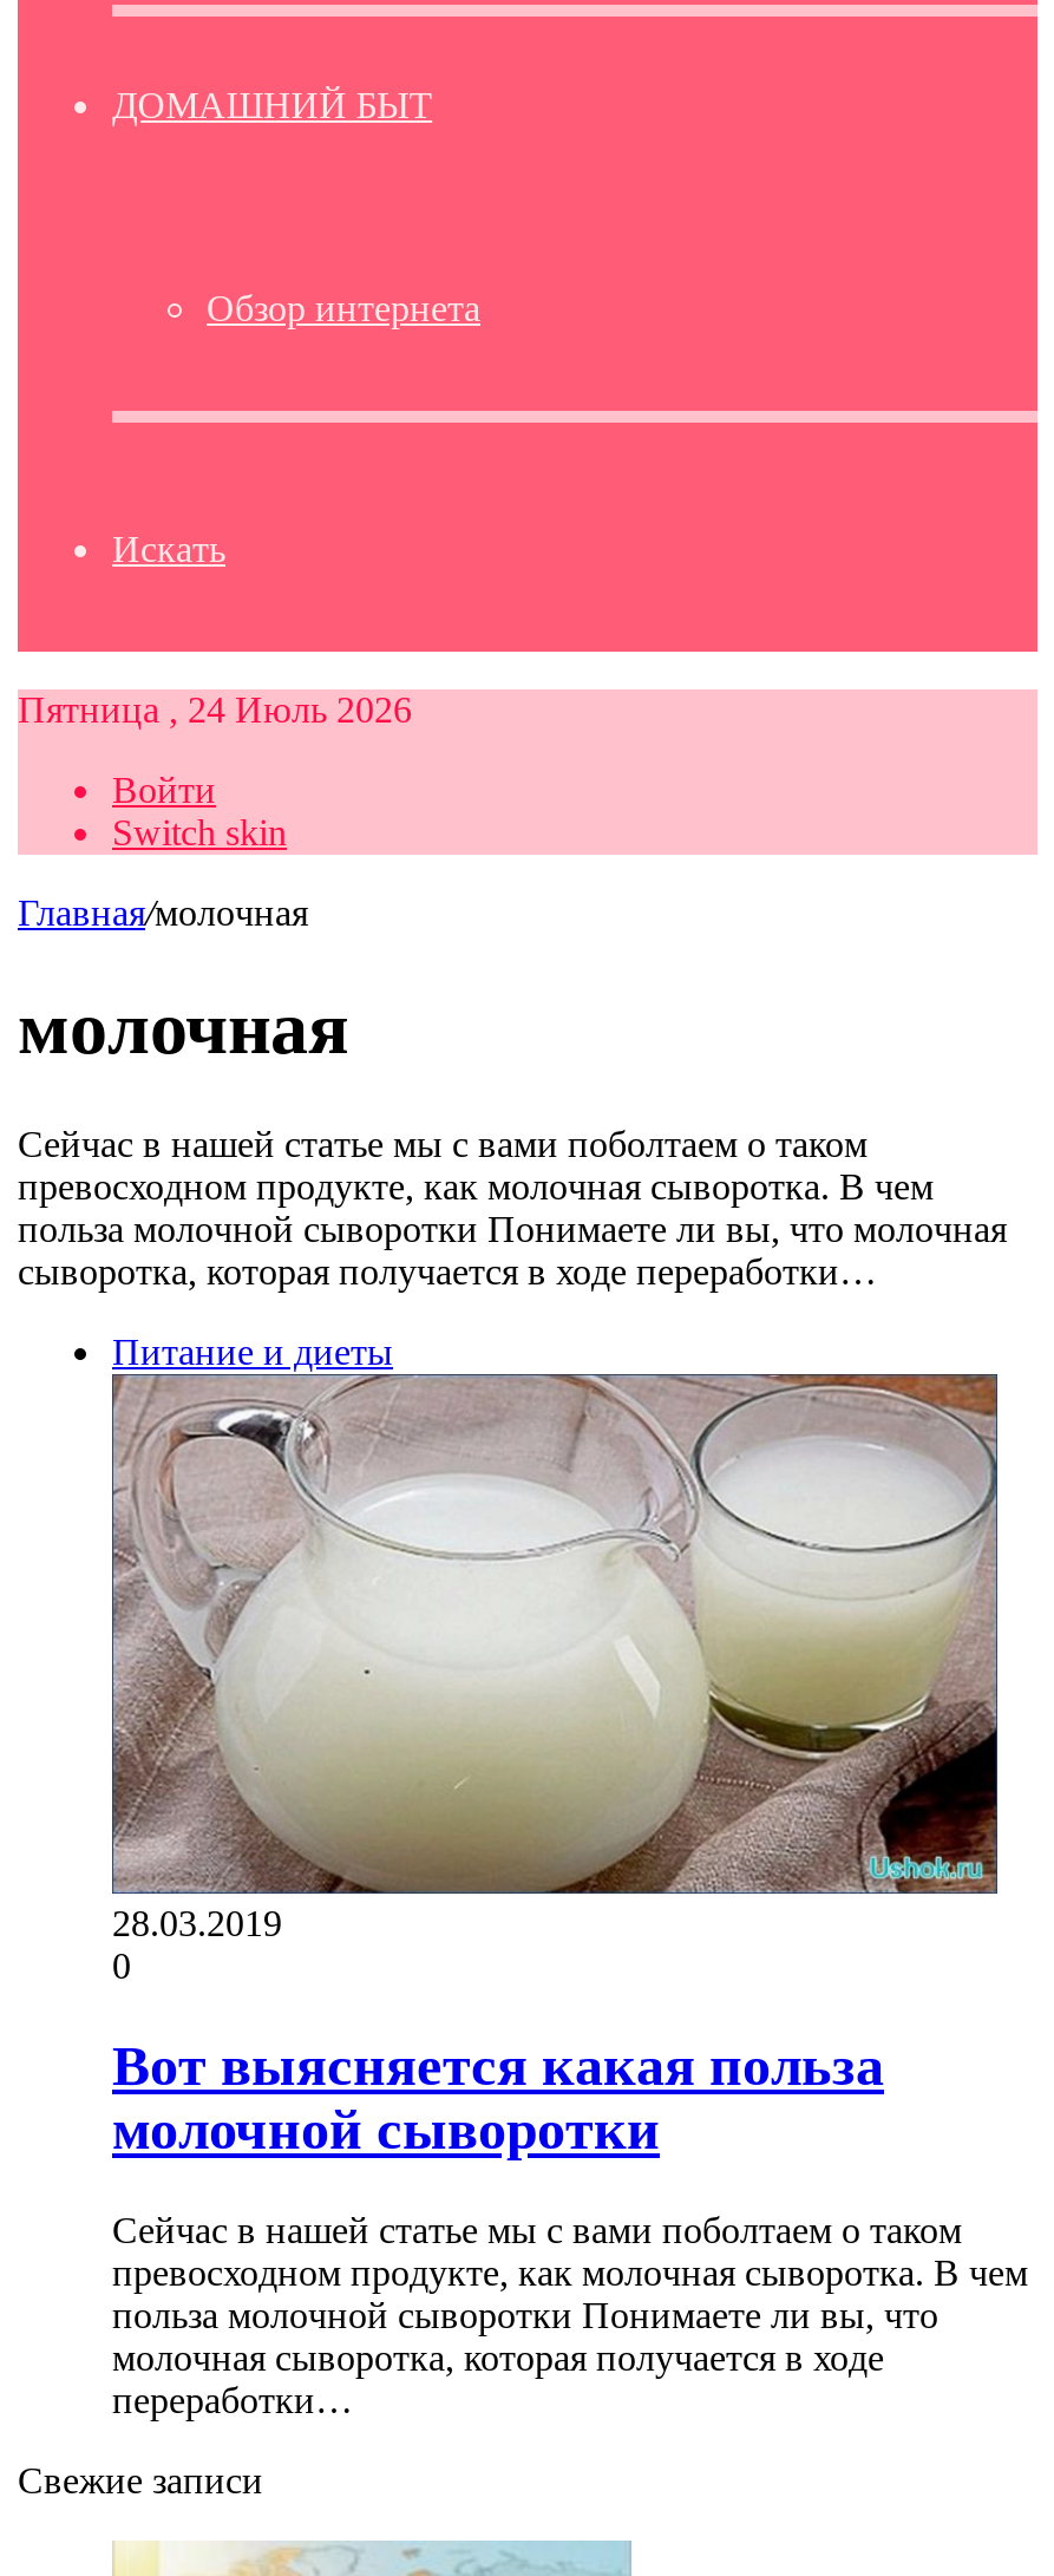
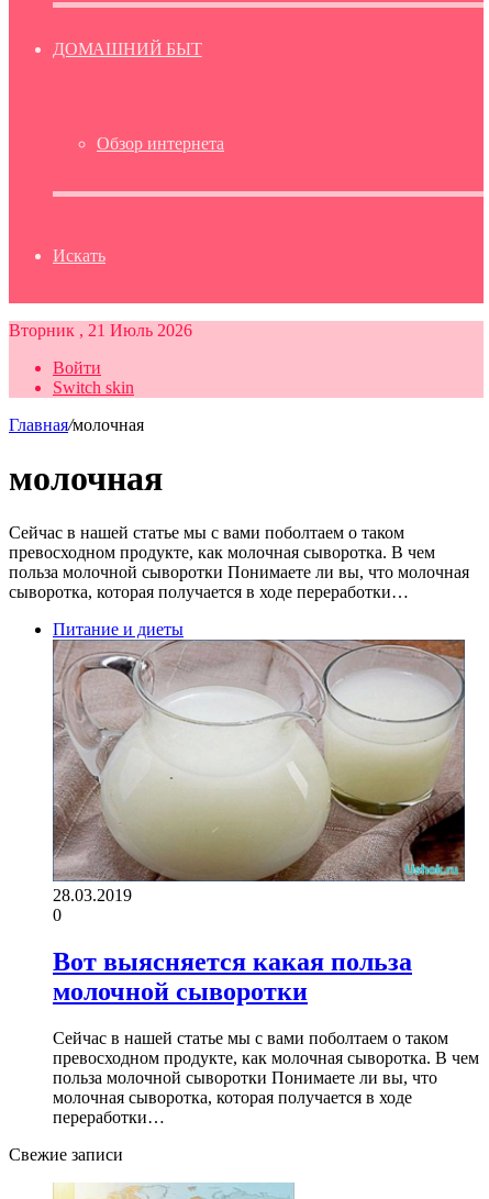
- Пятница , 24 Июль 2026
+ Вторник , 21 Июль 2026
